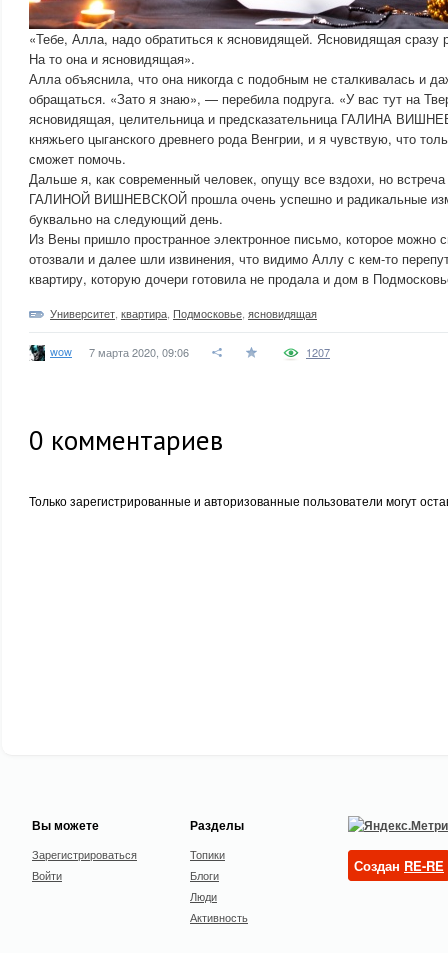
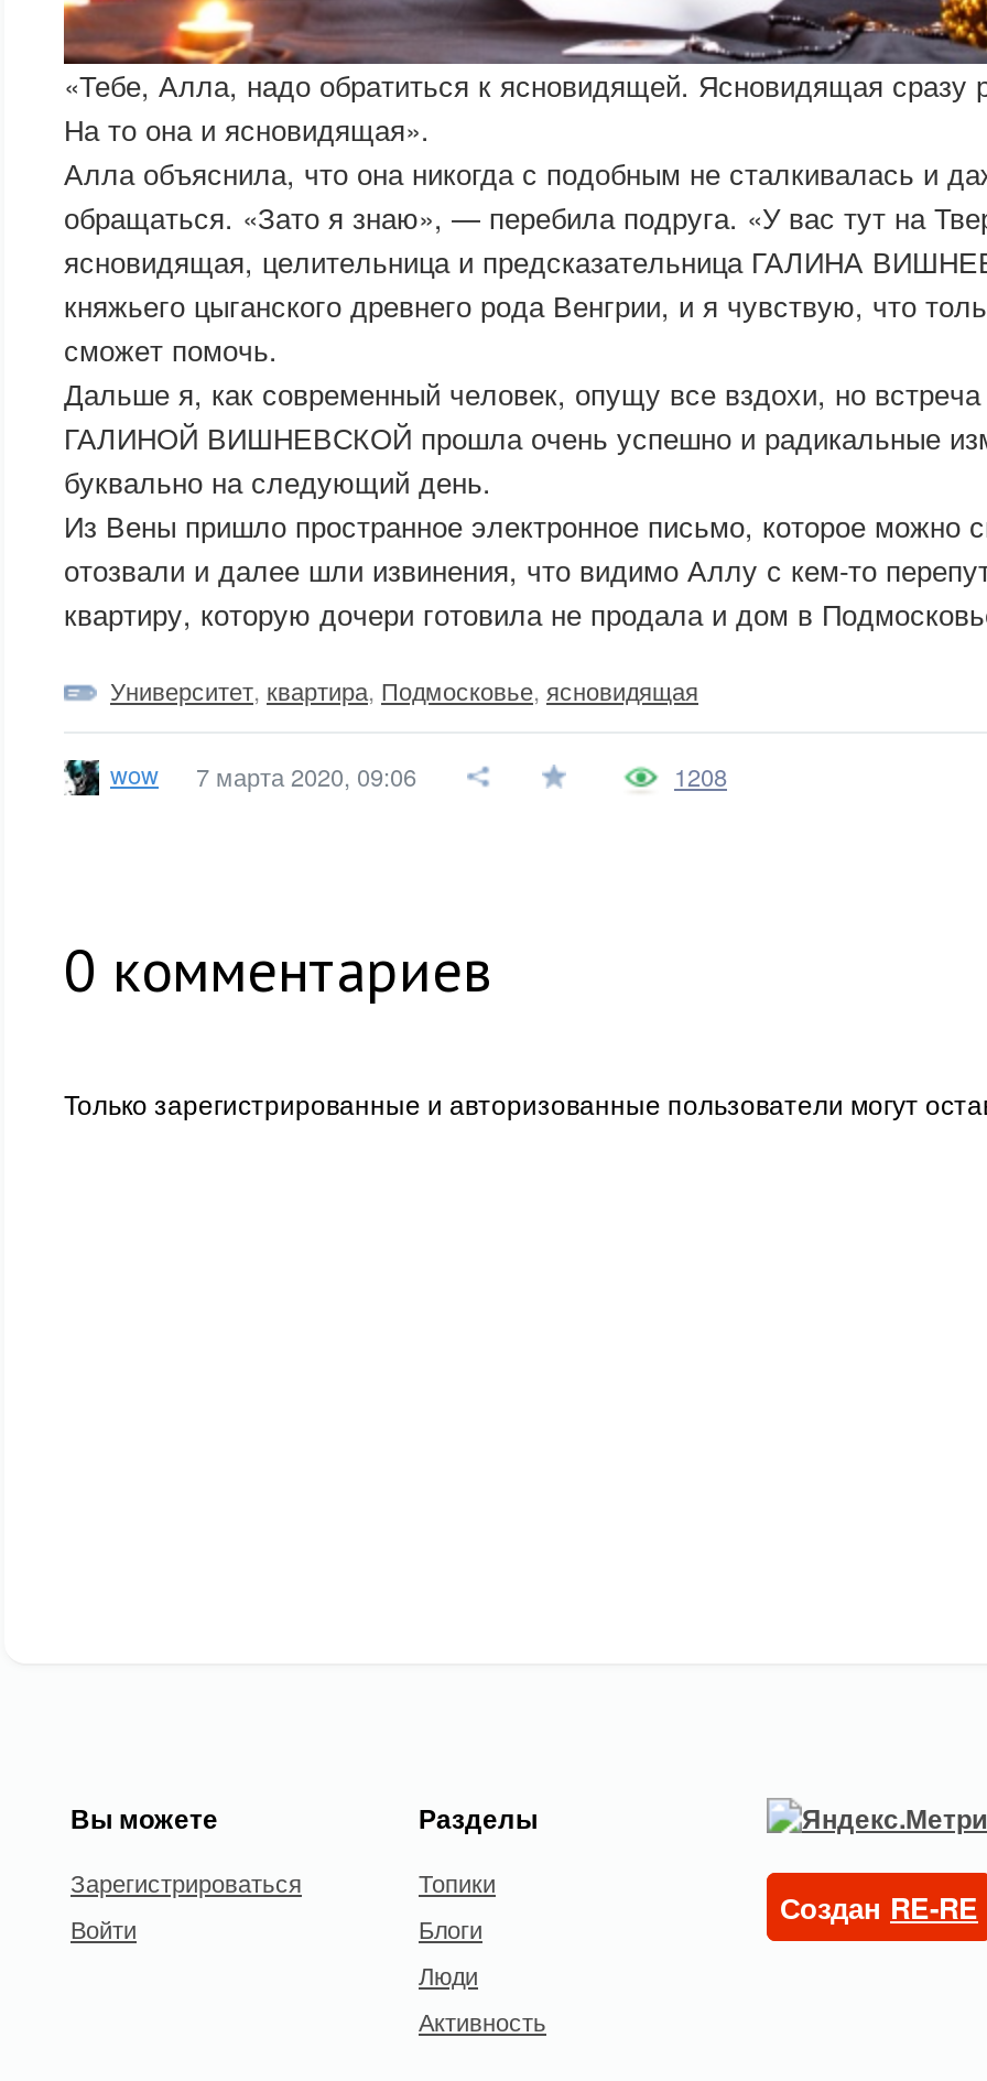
- 1207
+ 1208
